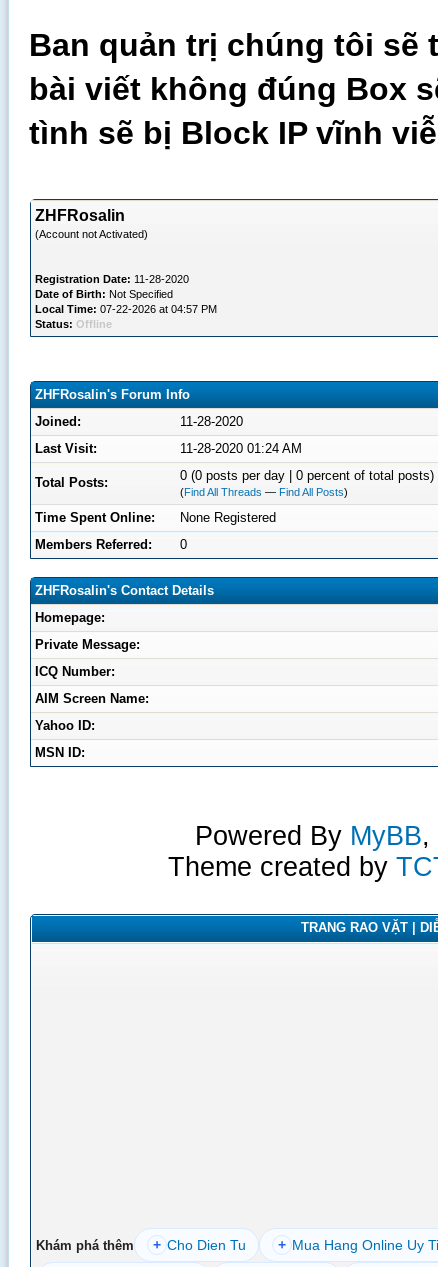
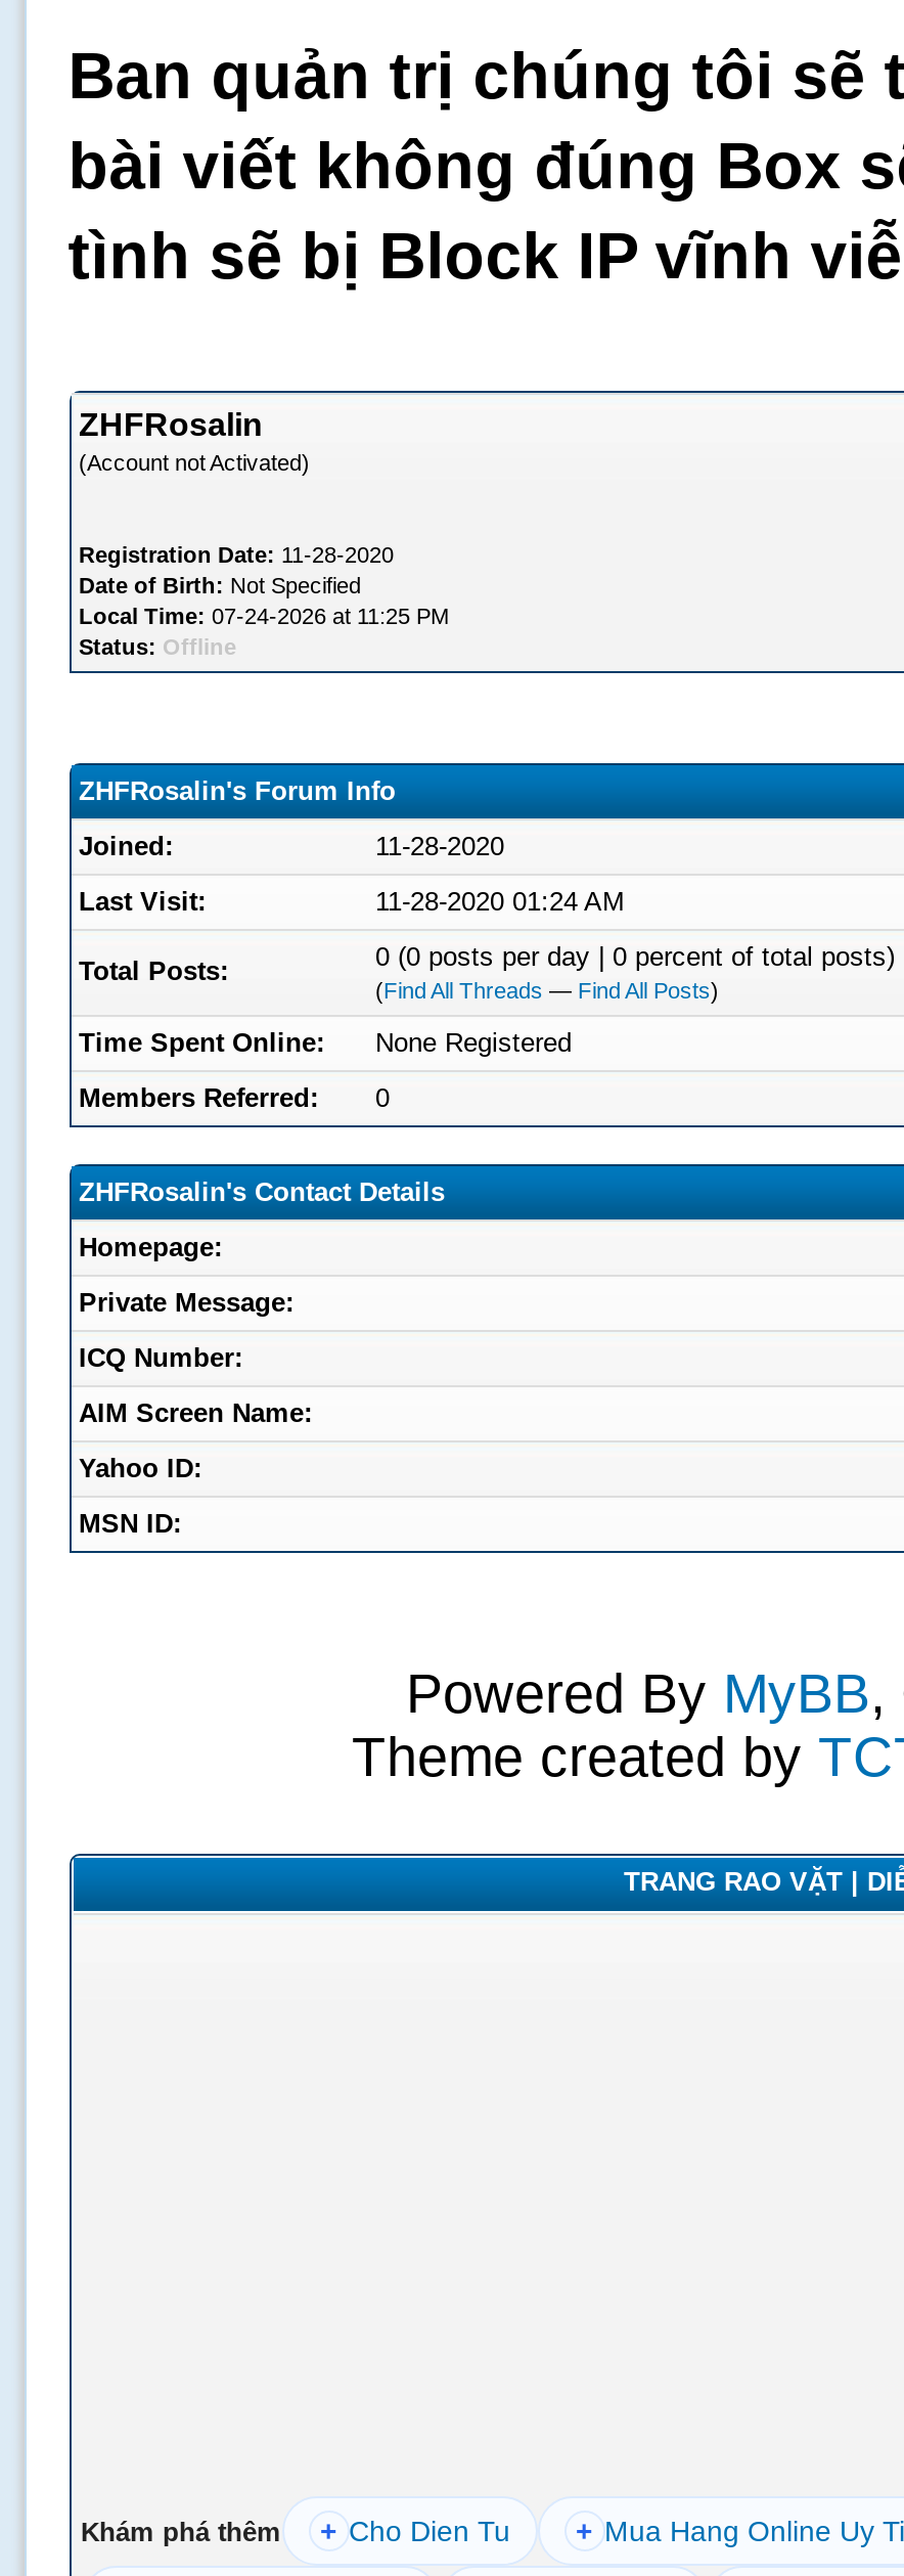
- Local Time: 07-22-2026 at 04:57 PM
+ Local Time: 07-24-2026 at 11:25 PM
